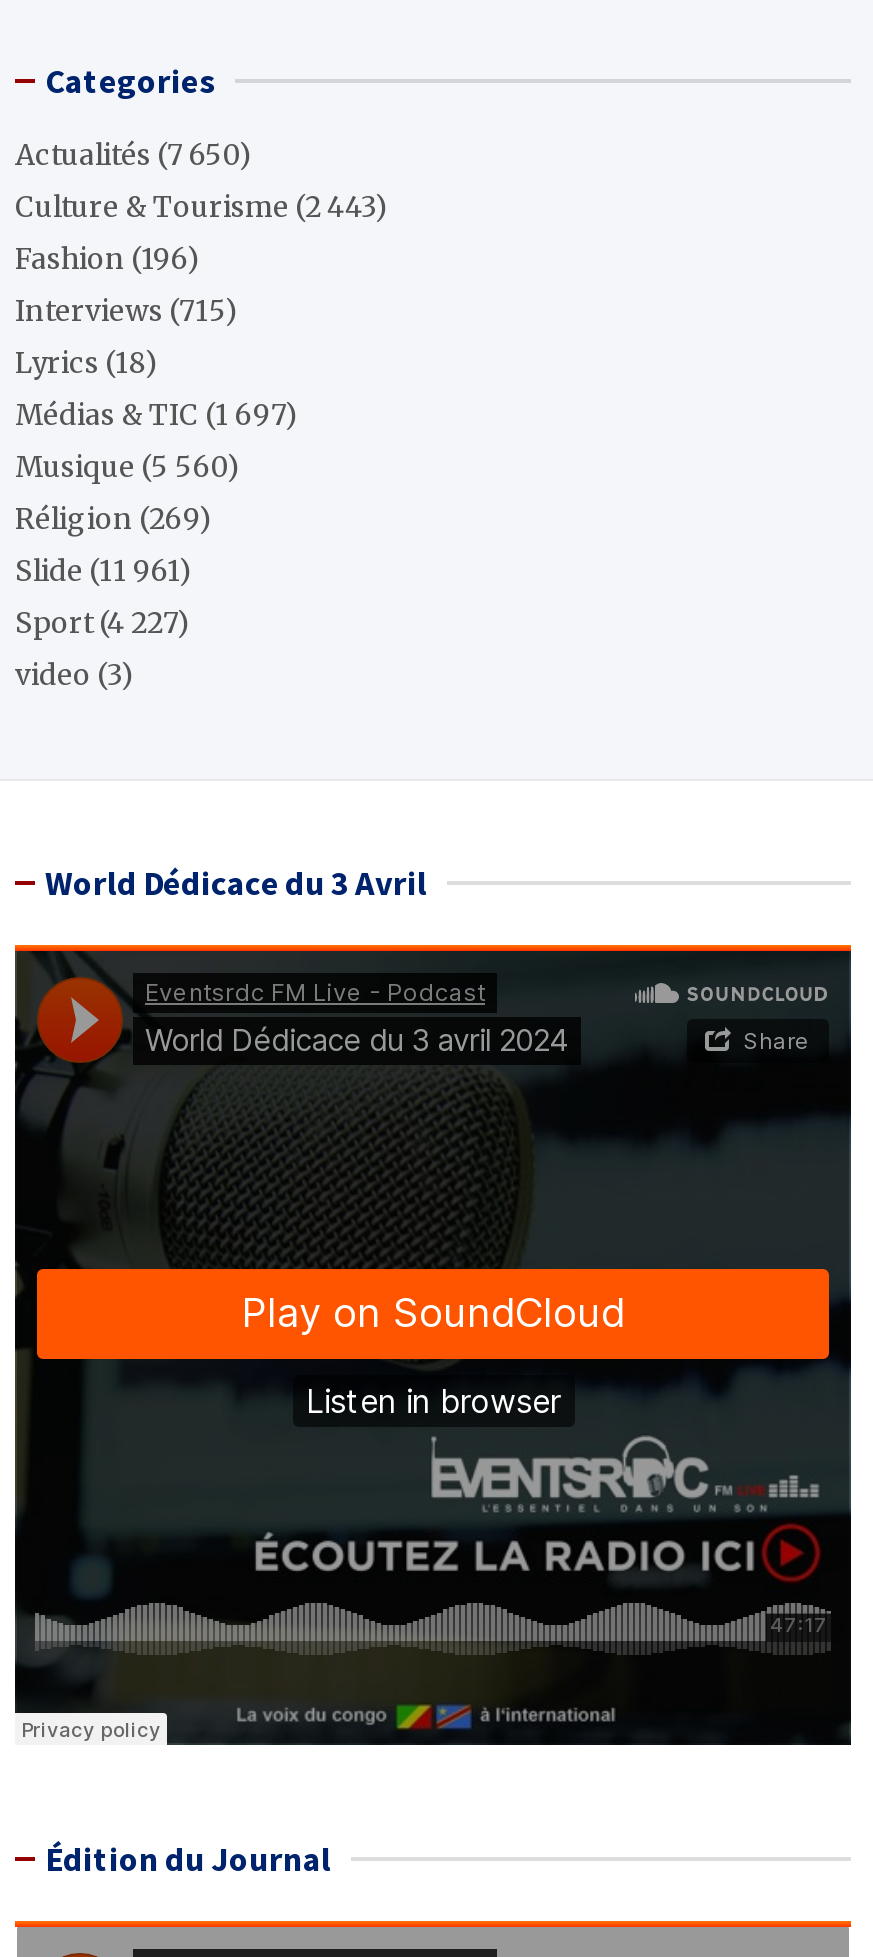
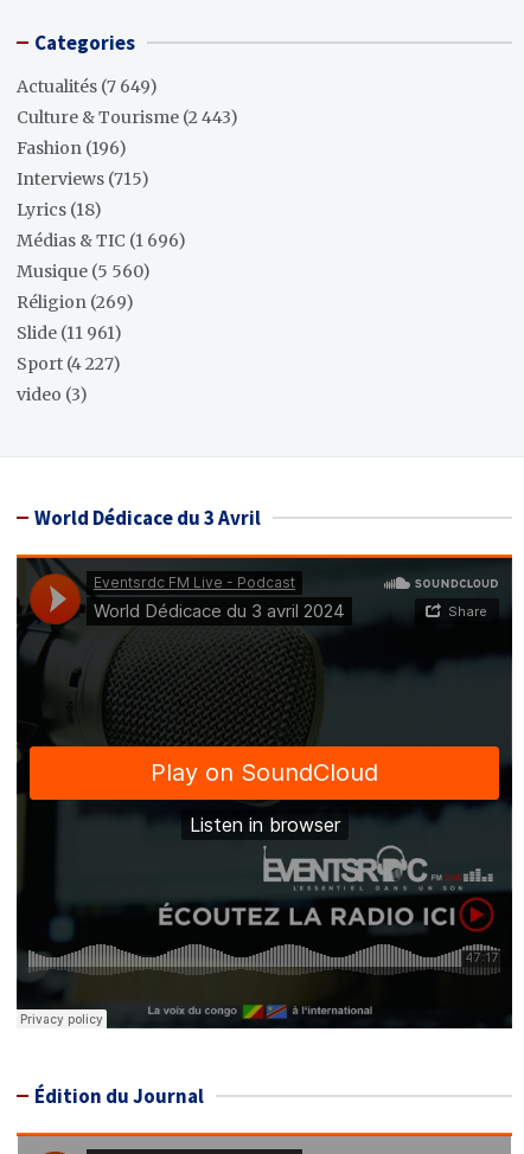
- Actualités (7 650)
+ Actualités (7 649)

- Médias & TIC (1 697)
+ Médias & TIC (1 696)
